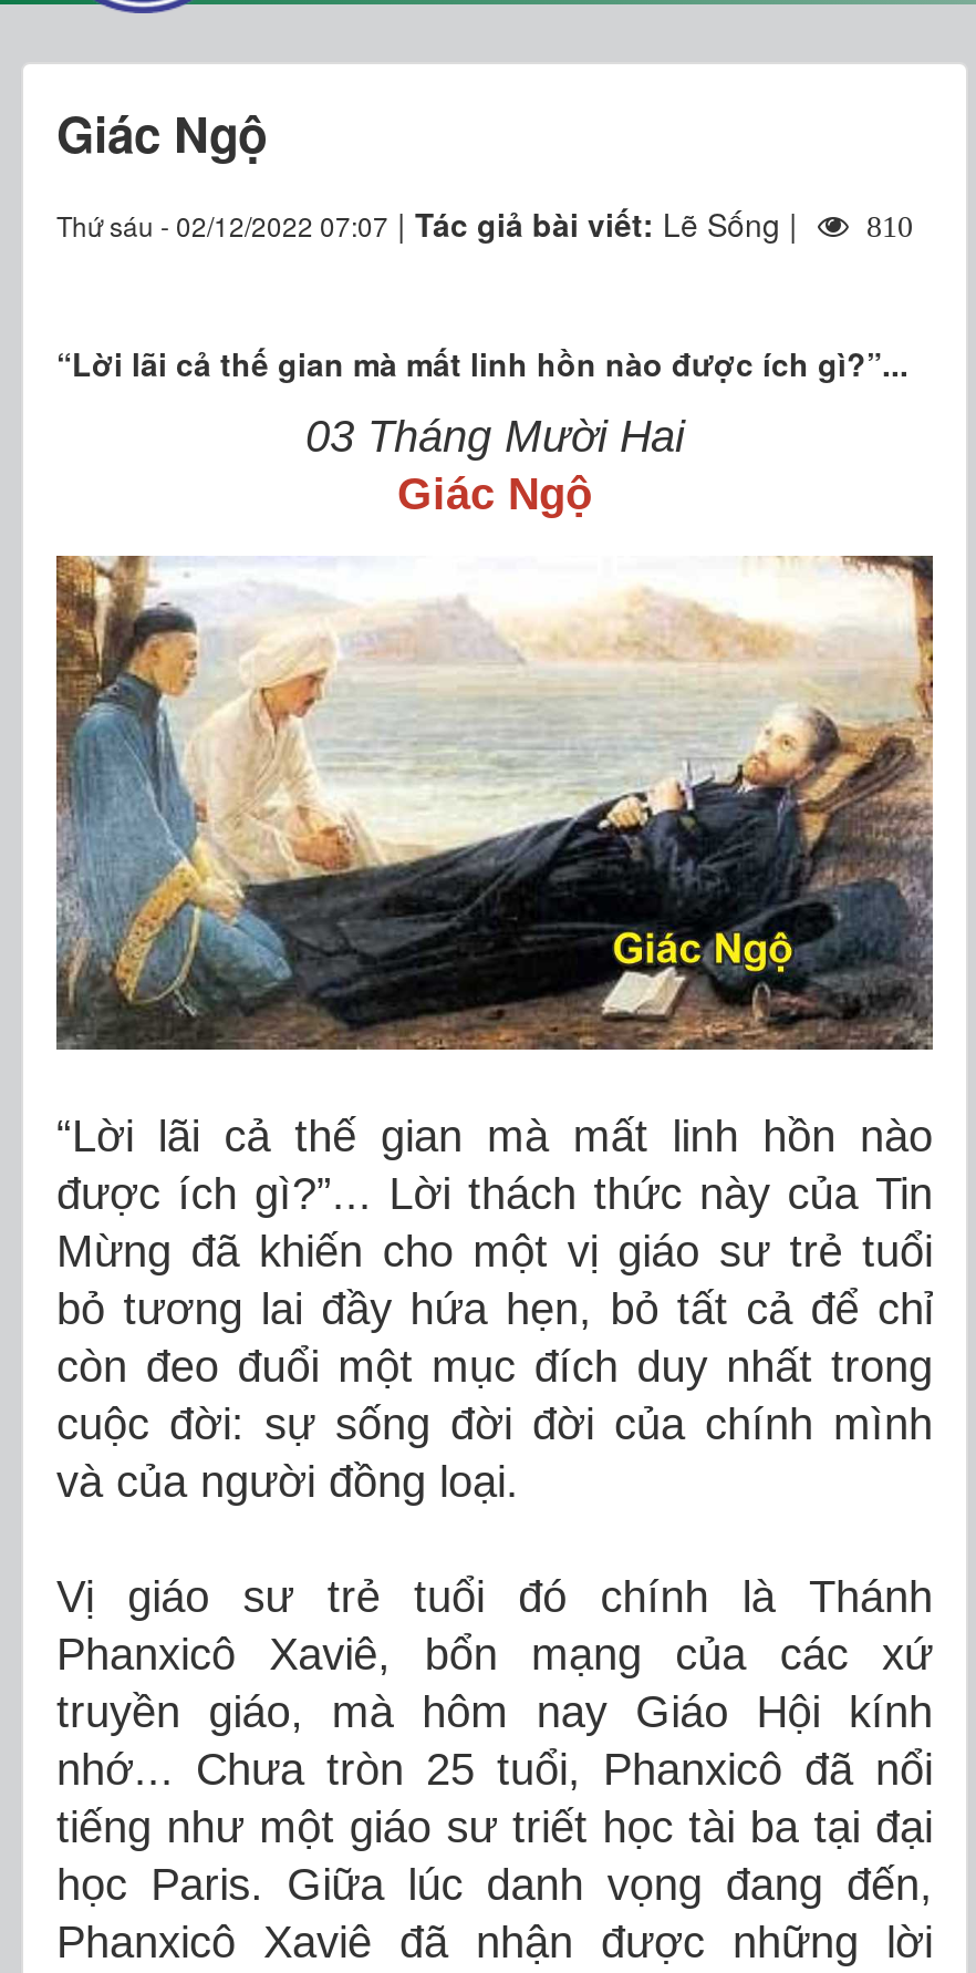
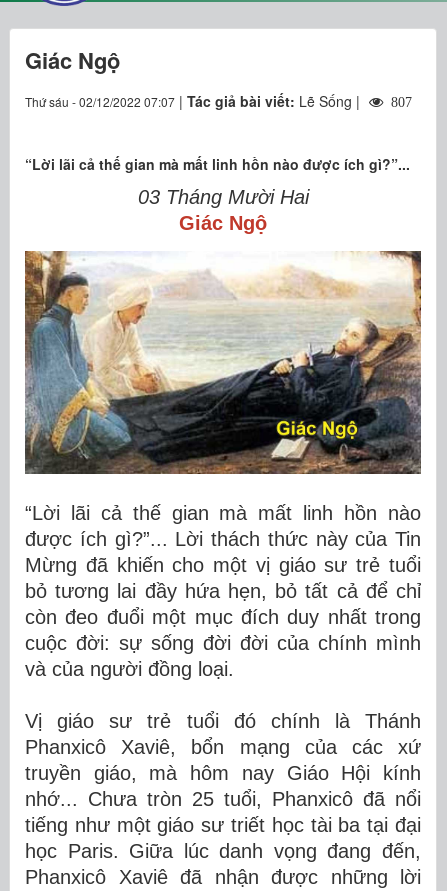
- 810
+ 807
